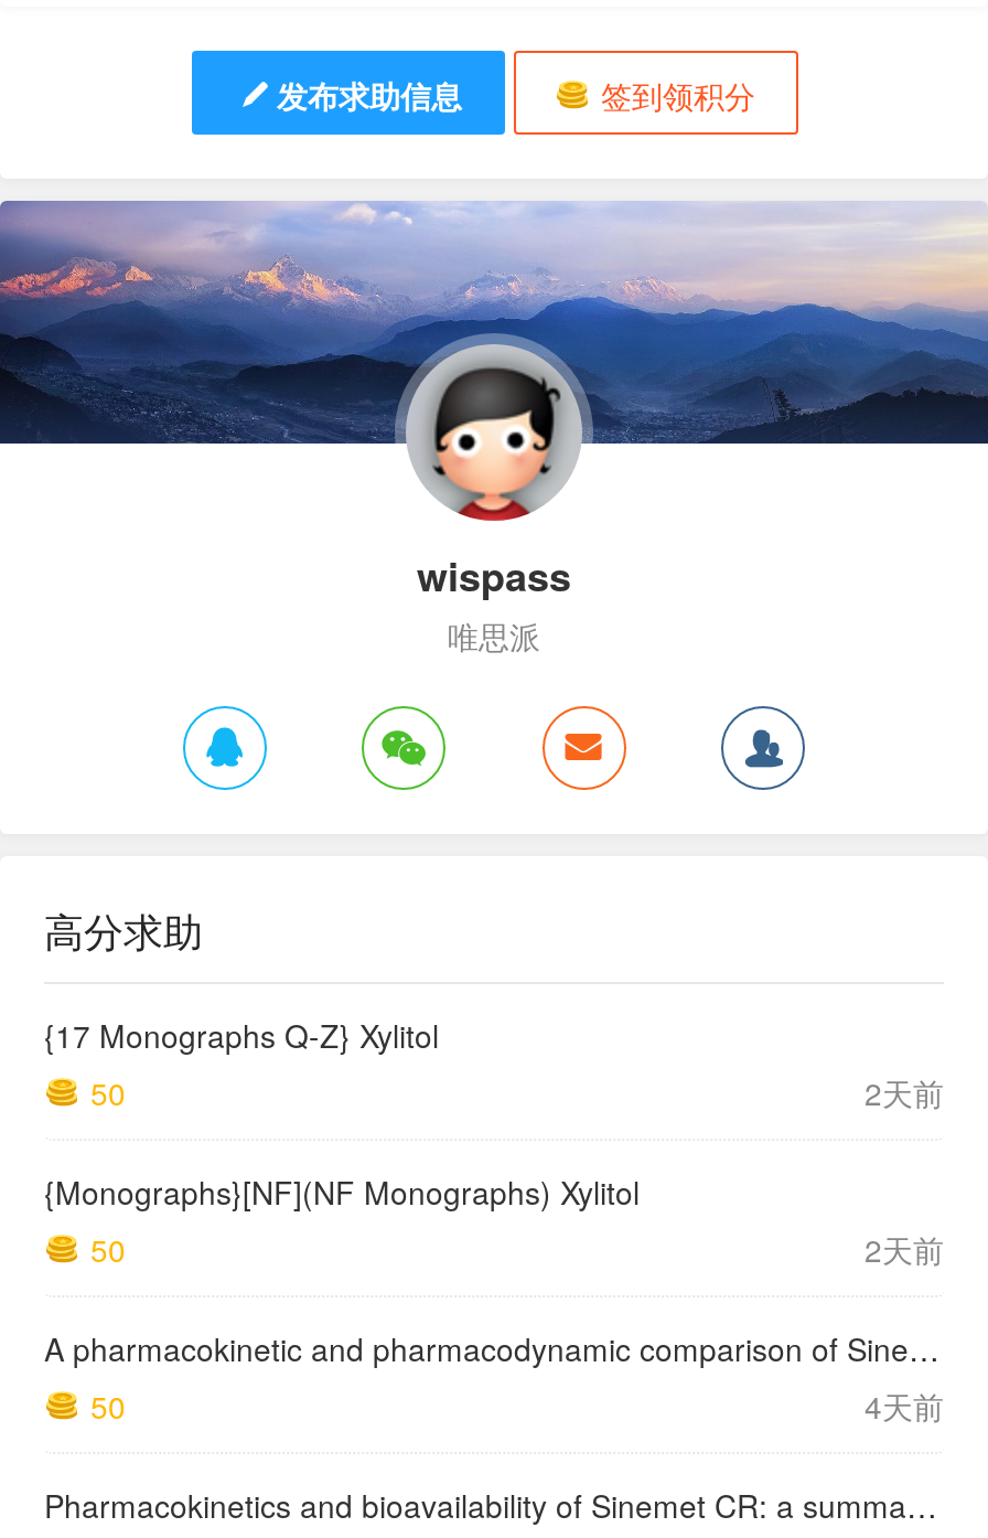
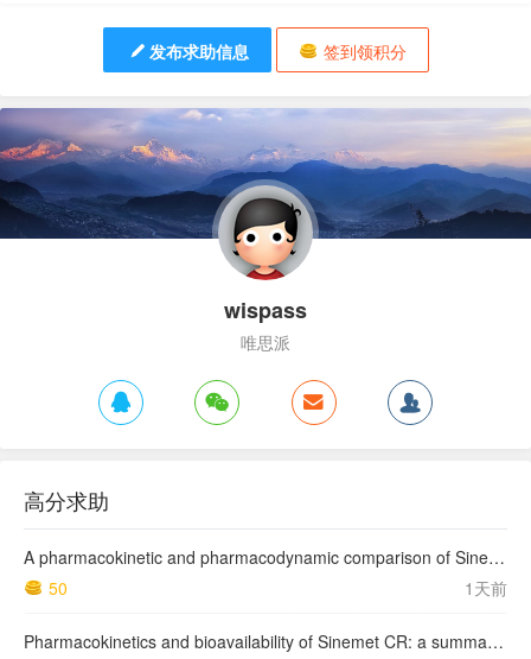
- {17 Monographs Q-Z} Xylitol
- 50
- 2天前
- {Monographs}[NF](NF Monographs) Xylitol
- 50
- 2天前

- 4天前
+ 1天前
